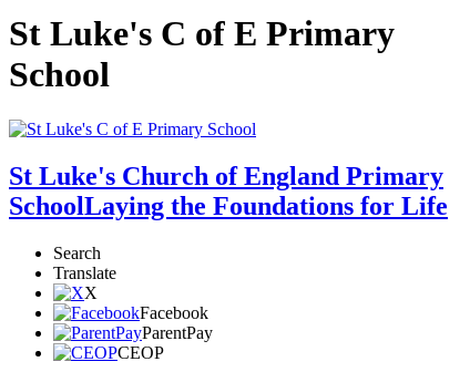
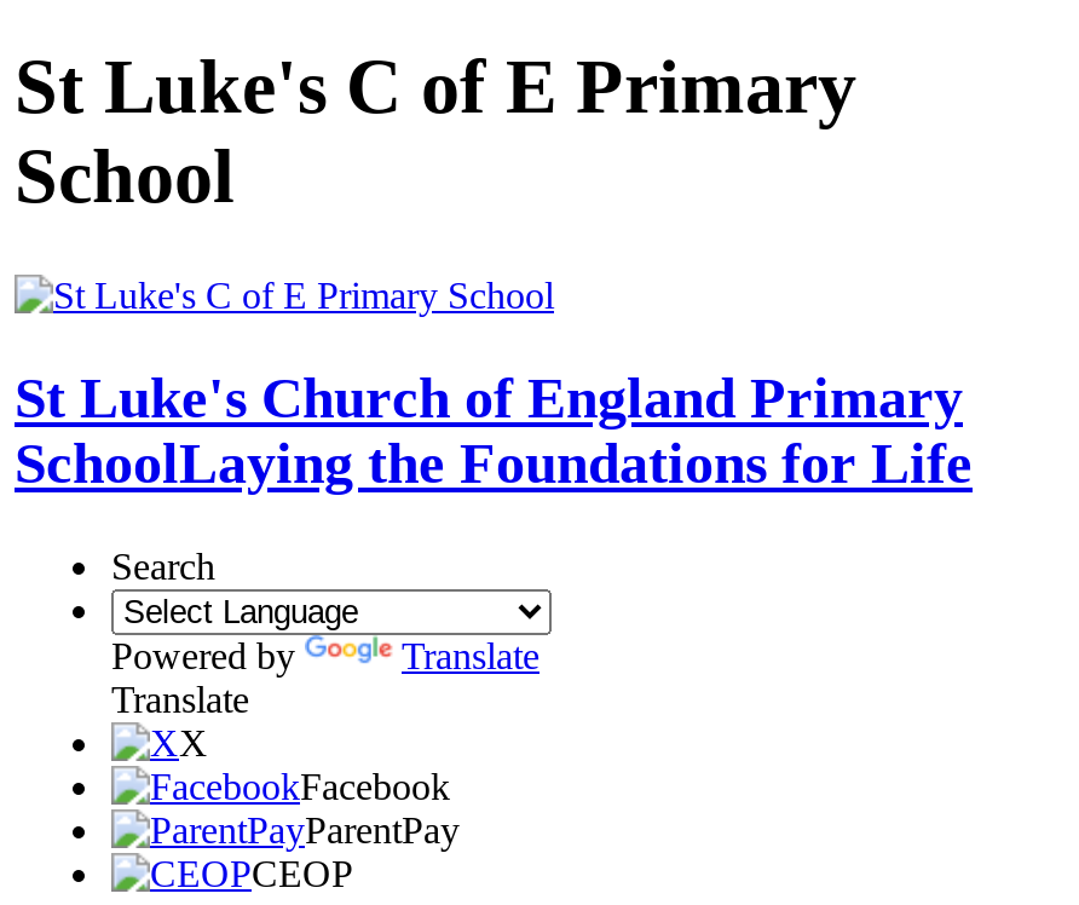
+ Powered by
+ Translate
